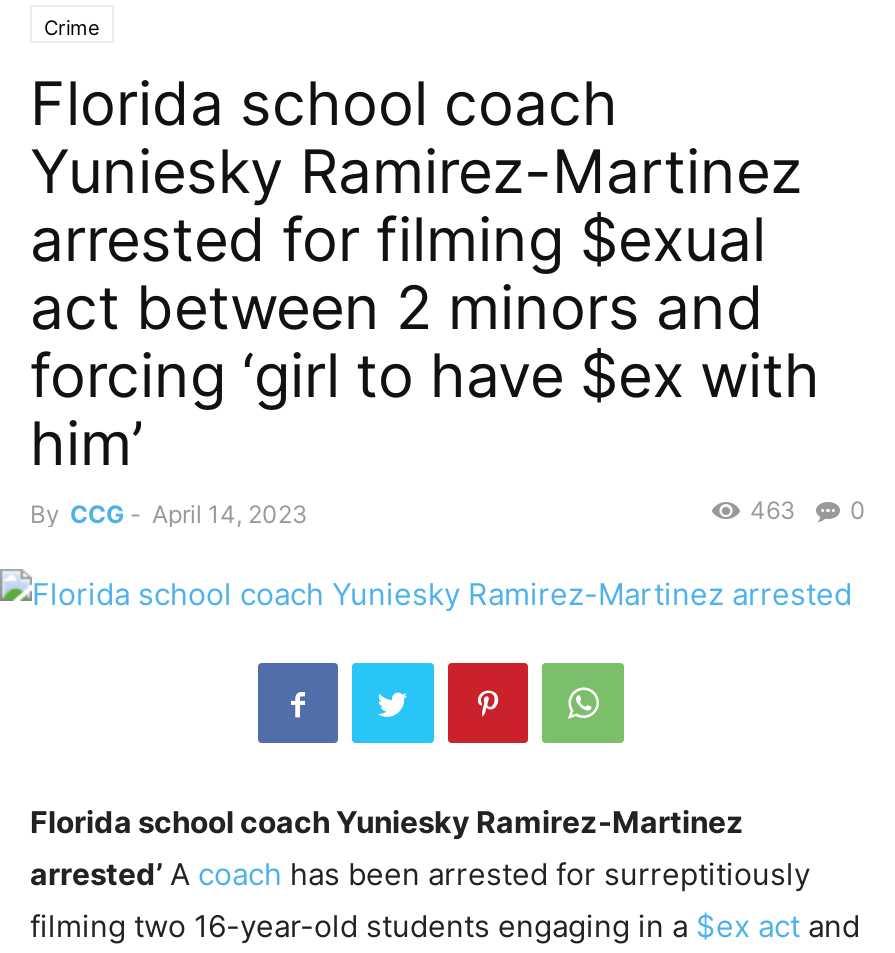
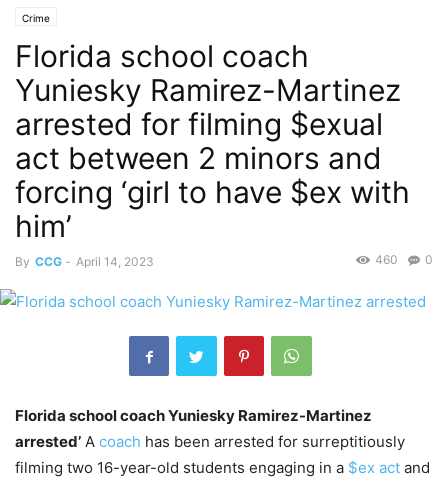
- 463 0
+ 460 0
